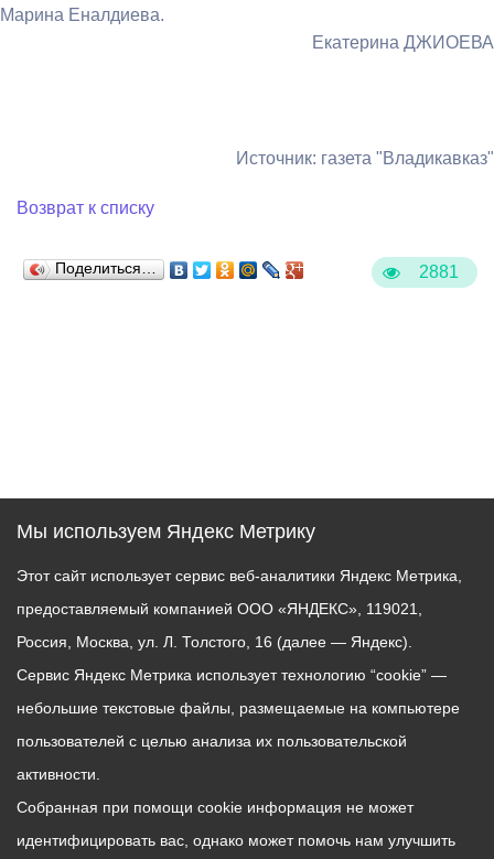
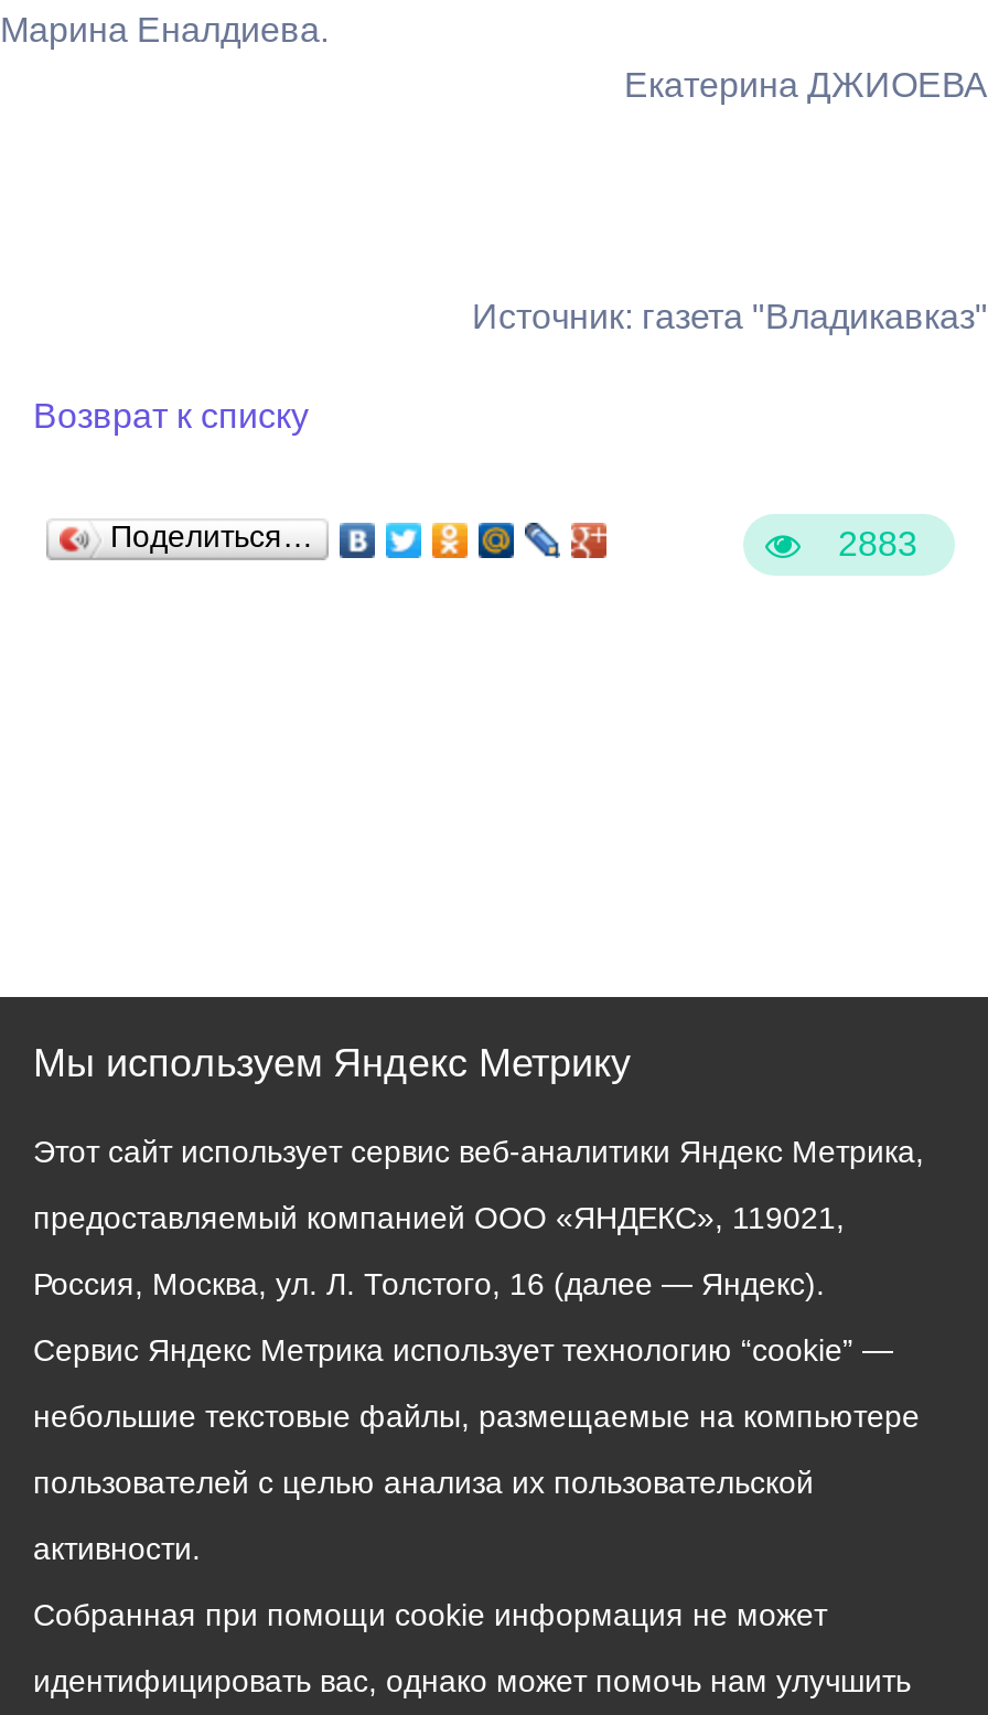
- 2881
+ 2883
